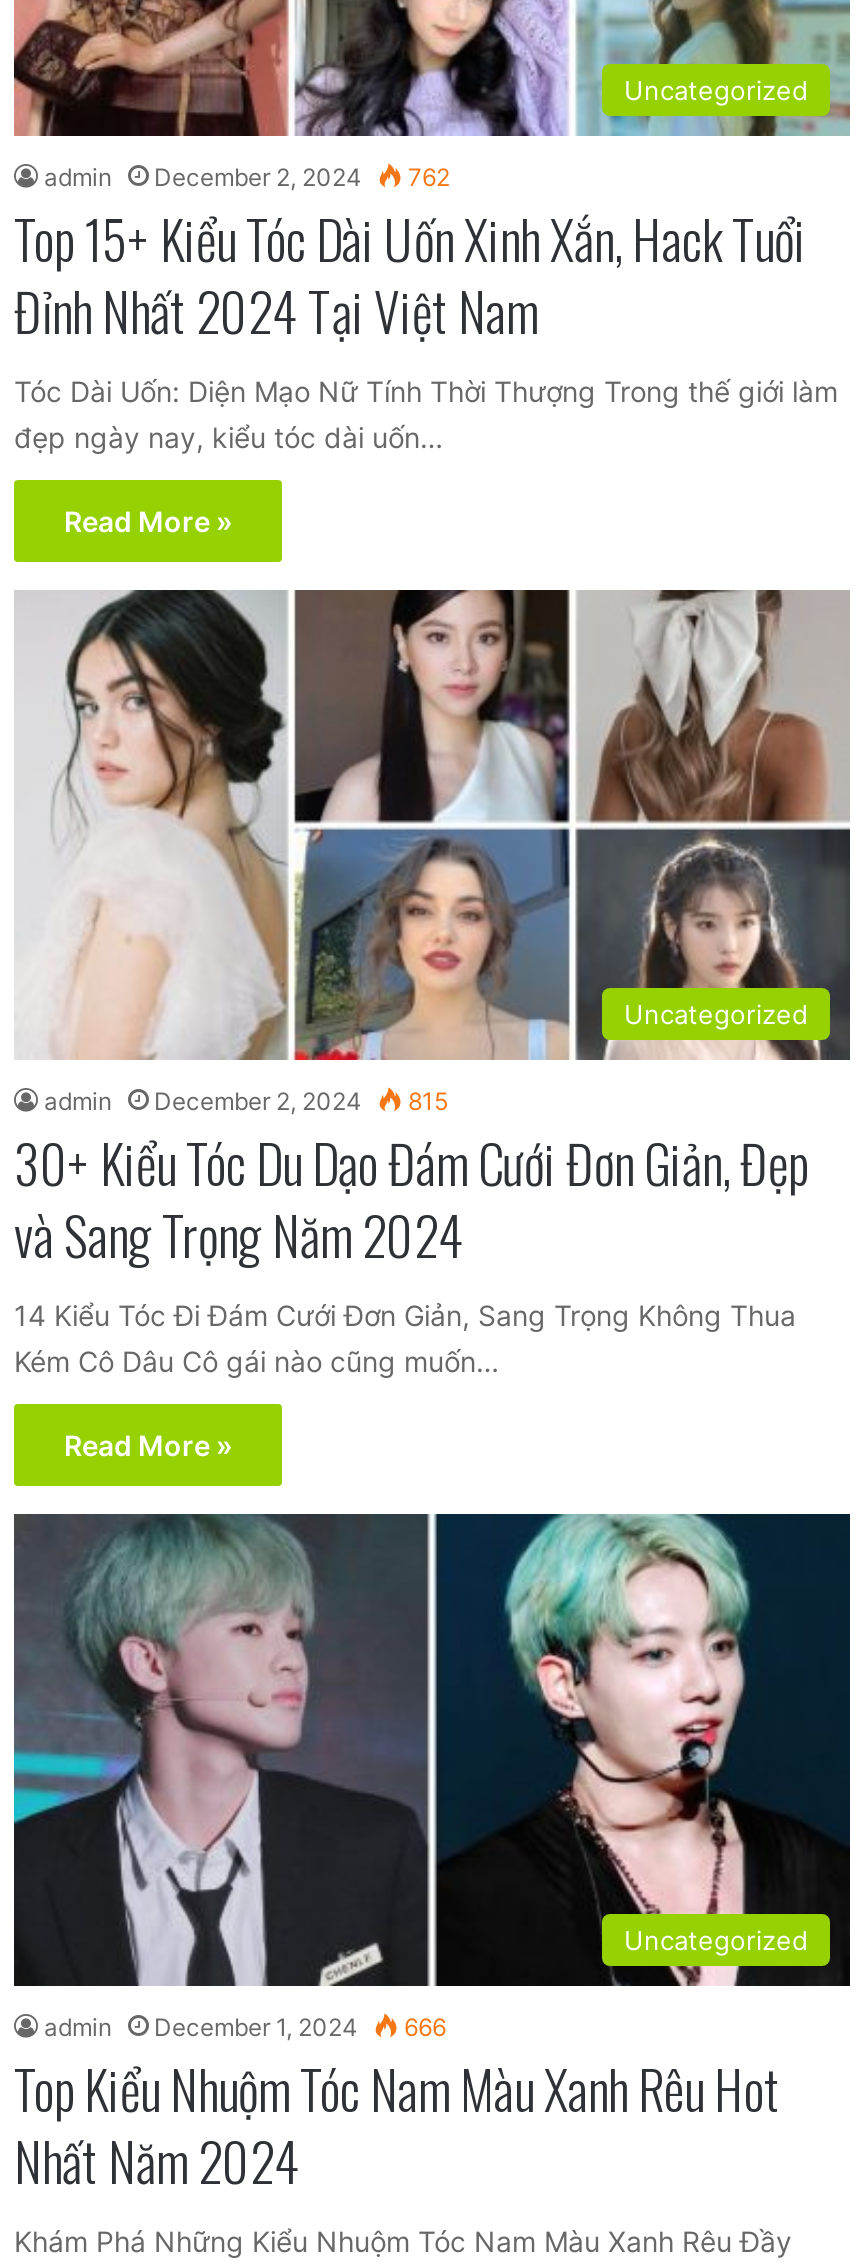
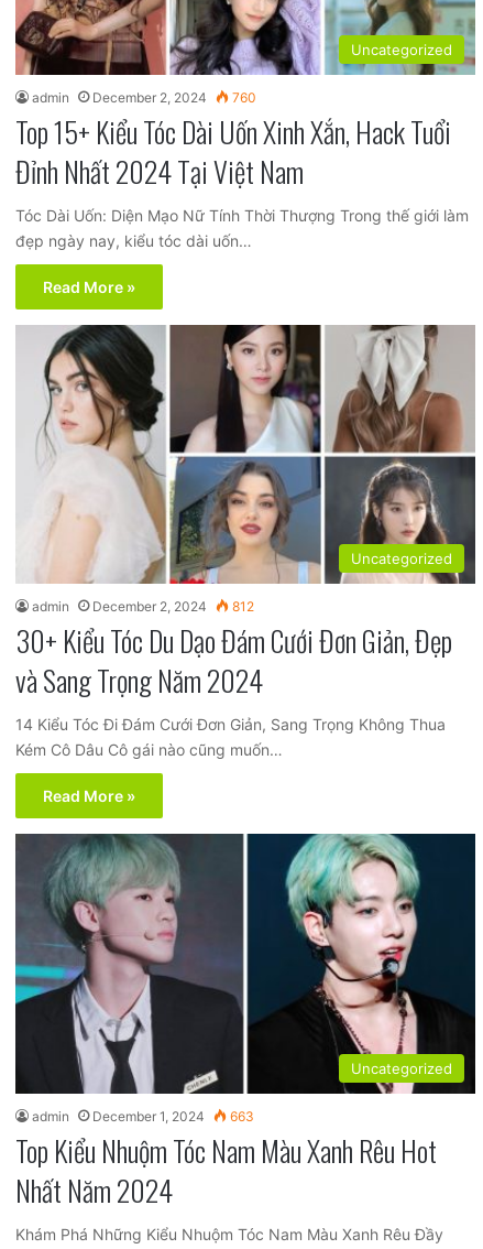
- admin December 2, 2024 762
+ admin December 2, 2024 760

- admin December 2, 2024 815
+ admin December 2, 2024 812

- admin December 1, 2024 666
+ admin December 1, 2024 663
